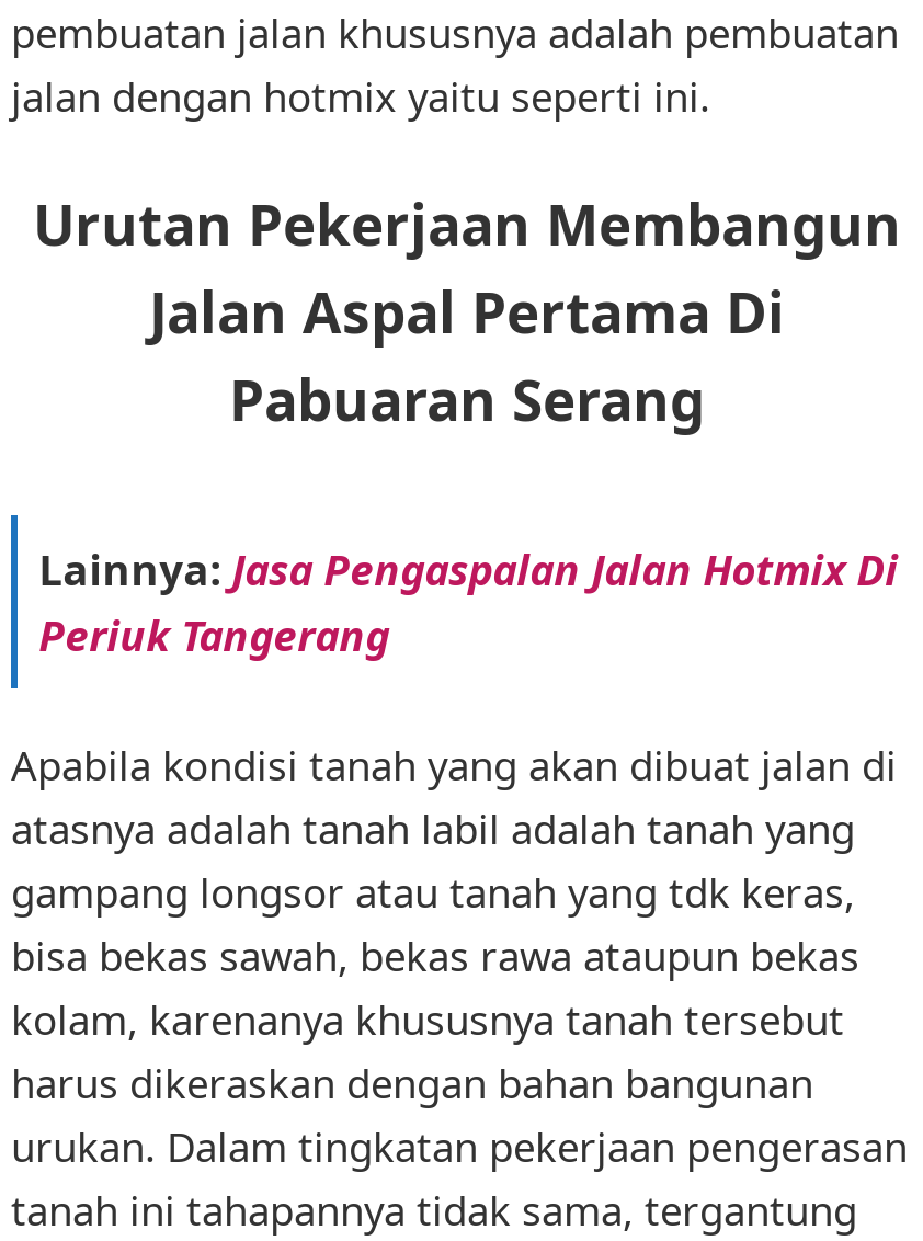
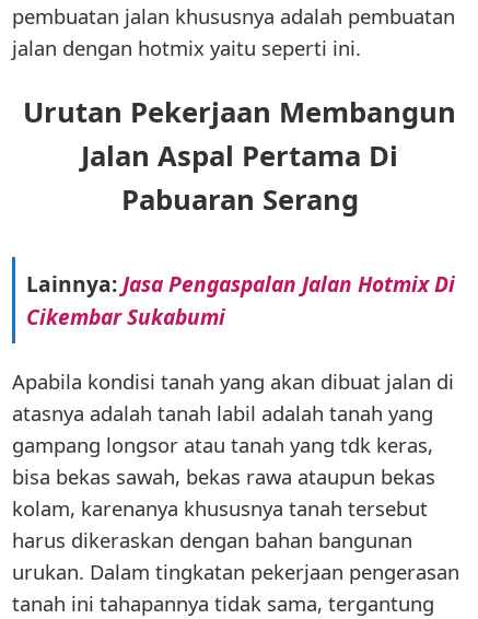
- Periuk Tangerang
+ Cikembar Sukabumi
